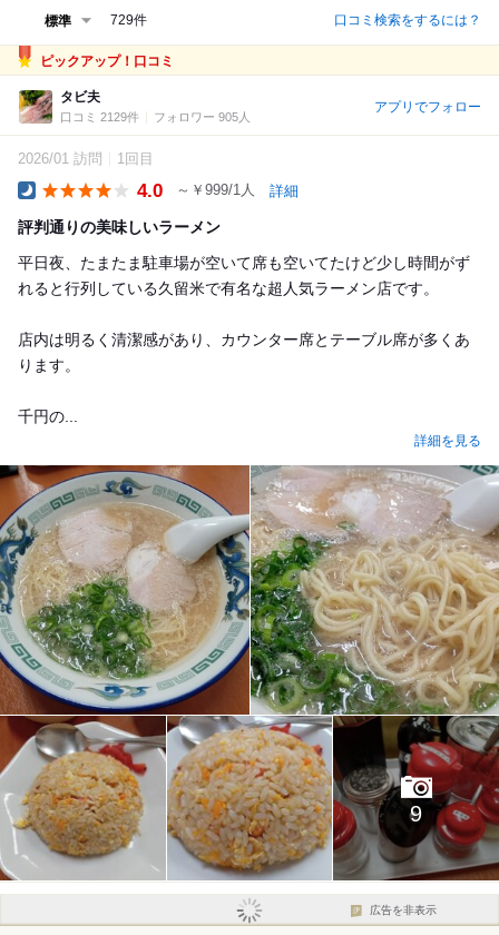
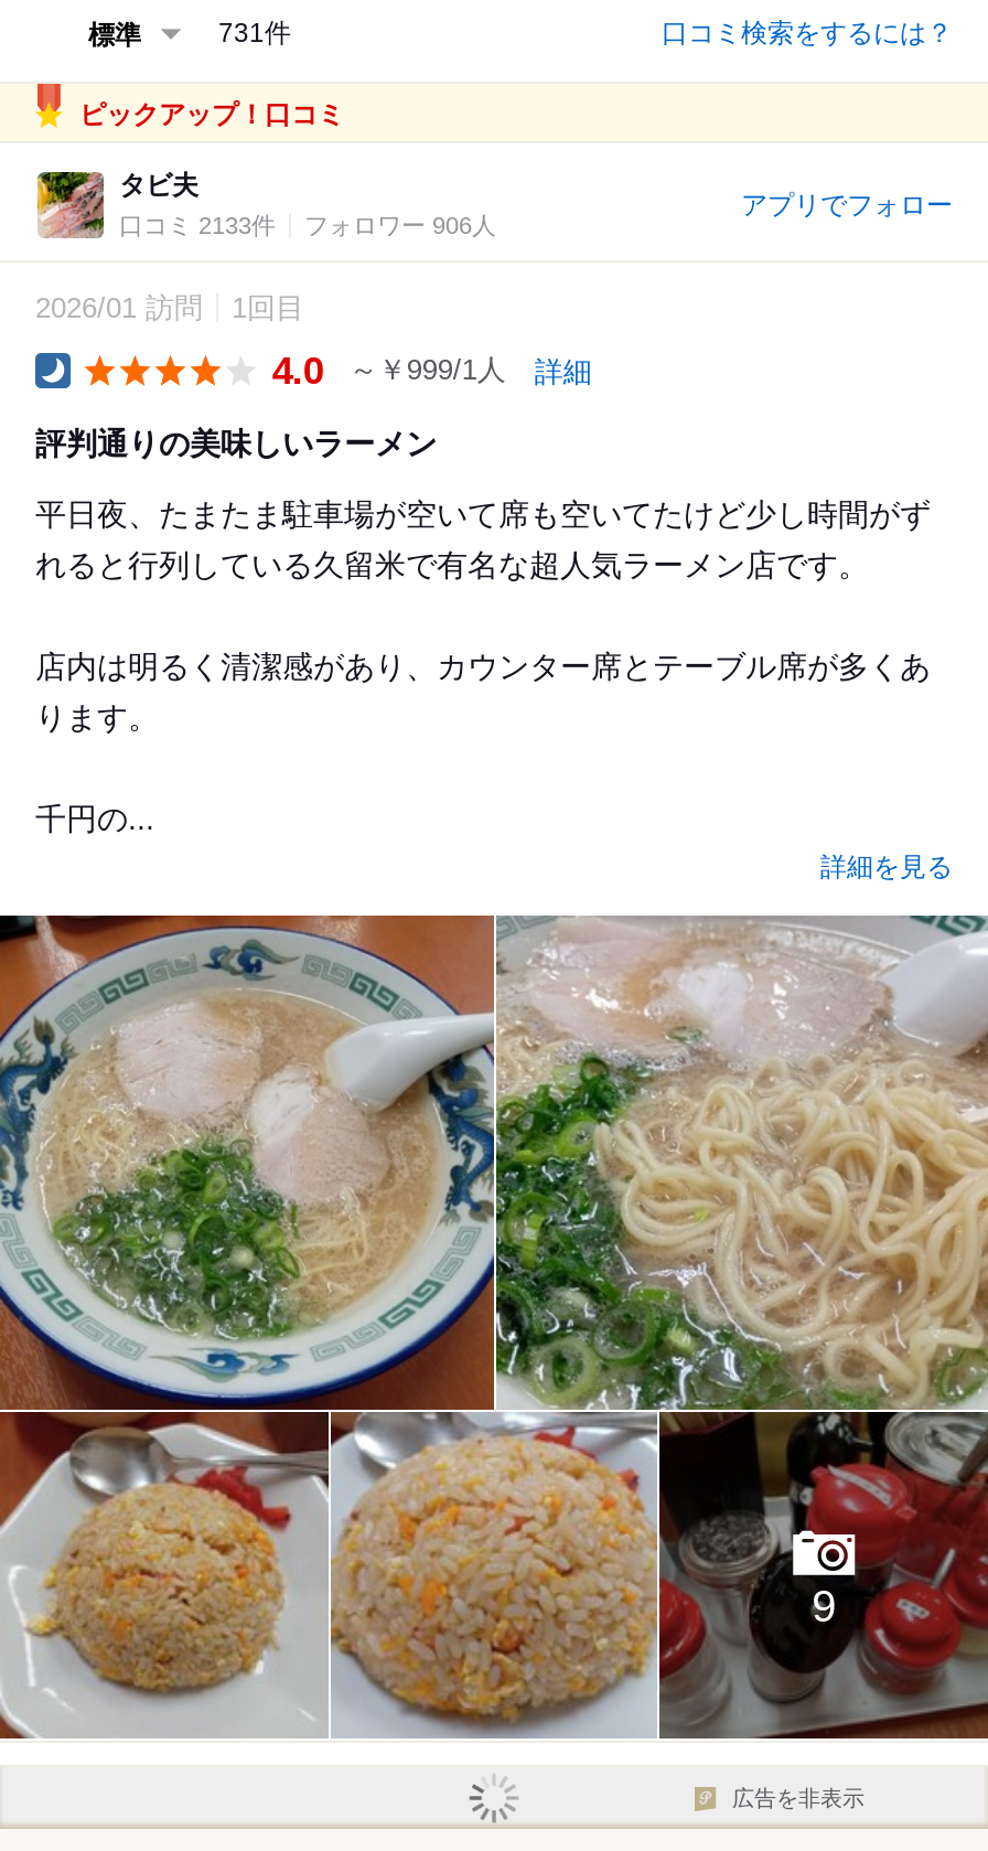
- 729件
+ 731件

- 口コミ 2129件
+ 口コミ 2133件

- フォロワー 905人
+ フォロワー 906人
